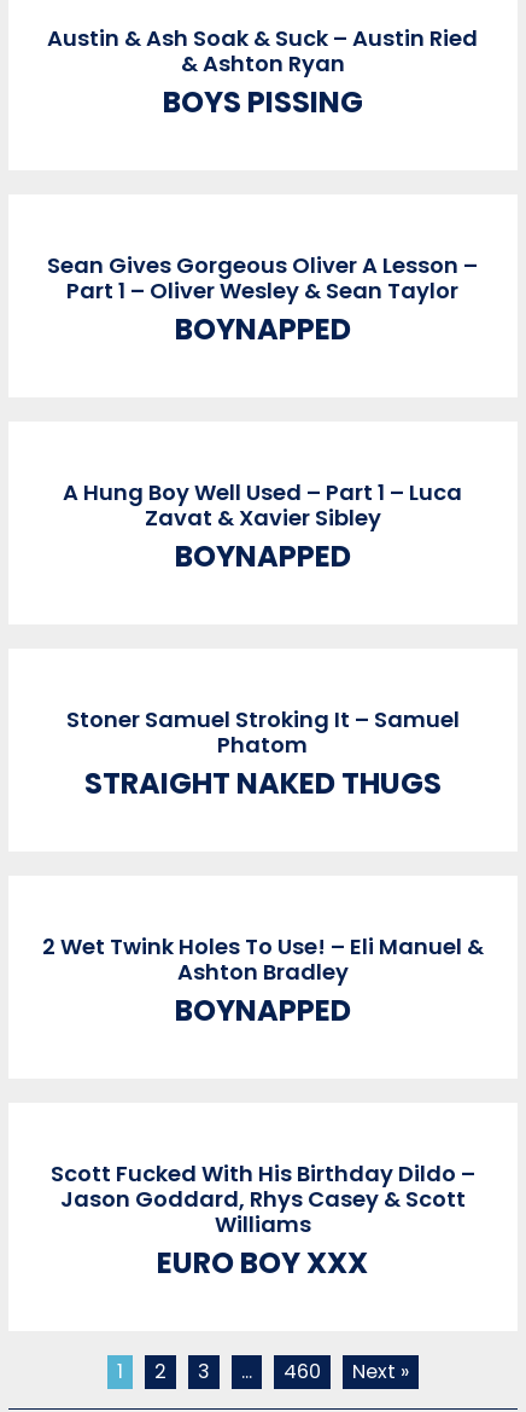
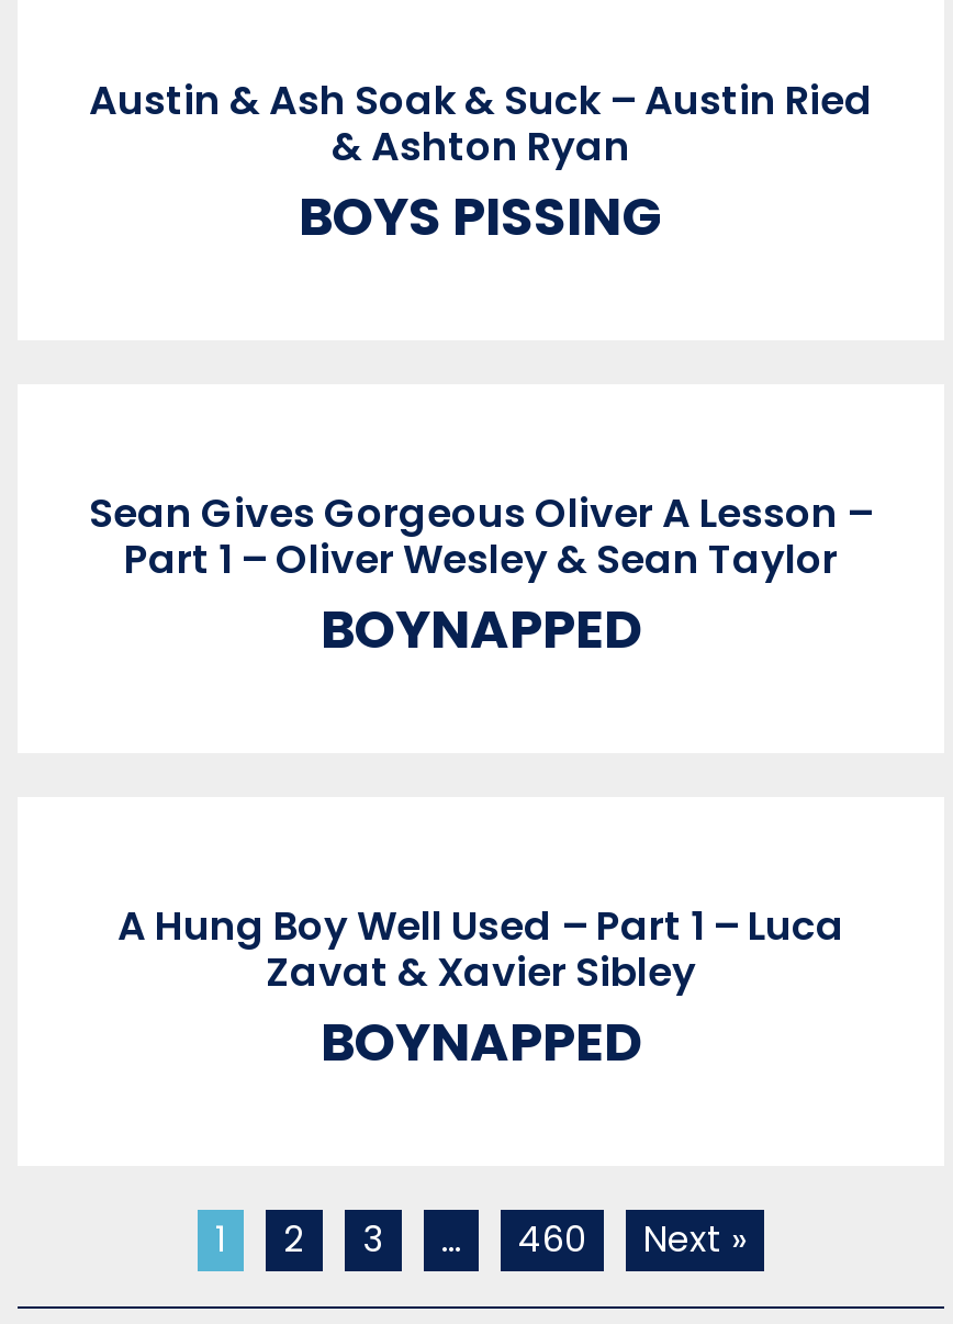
- Stoner Samuel Stroking It – Samuel
- Phatom
- STRAIGHT NAKED THUGS

- 2 Wet Twink Holes To Use! – Eli Manuel &
- Ashton Bradley
- BOYNAPPED

- Scott Fucked With His Birthday Dildo –
- Jason Goddard, Rhys Casey & Scott
- Williams
- EURO BOY XXX
